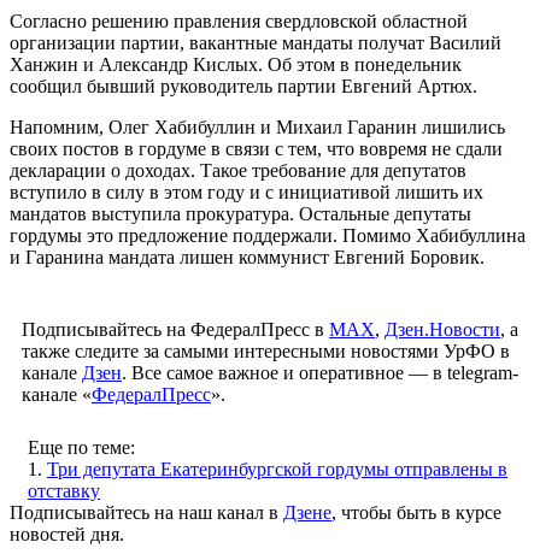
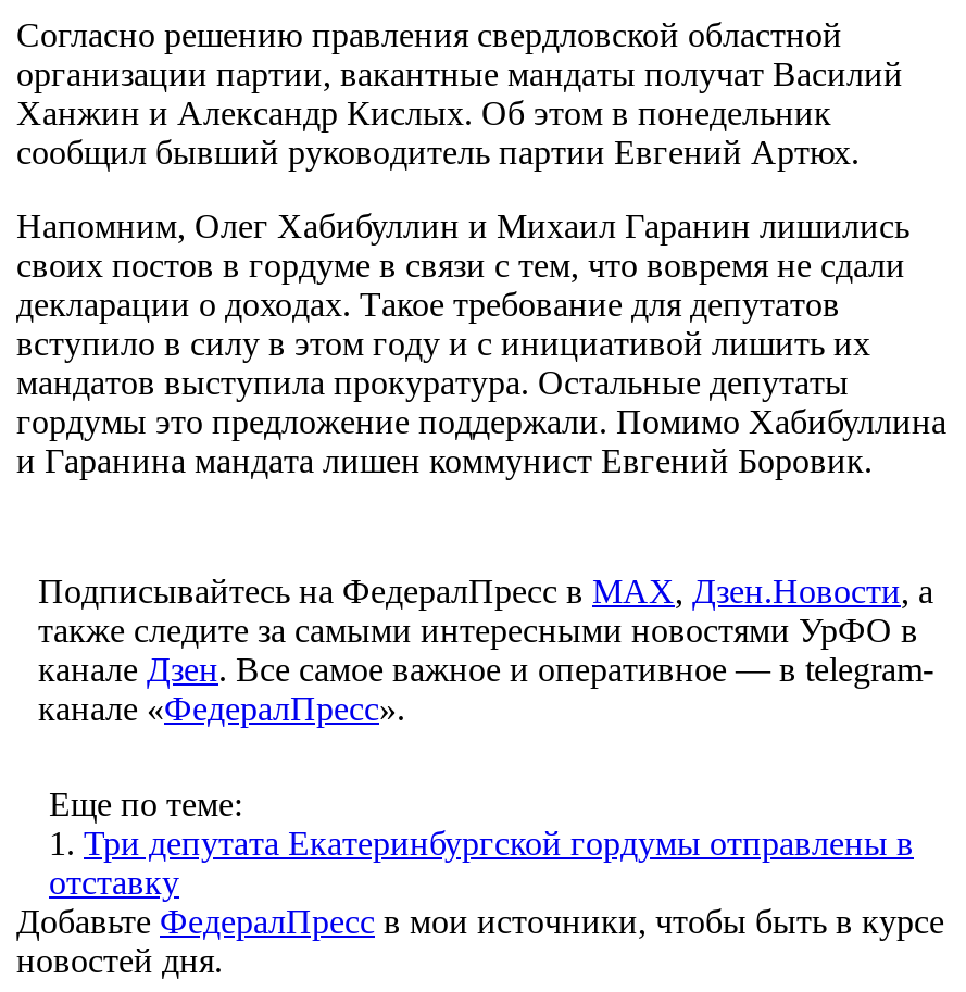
- Подписывайтесь на наш канал в Дзене, чтобы быть в курсе
+ Добавьте ФедералПресс в мои источники, чтобы быть в курсе
